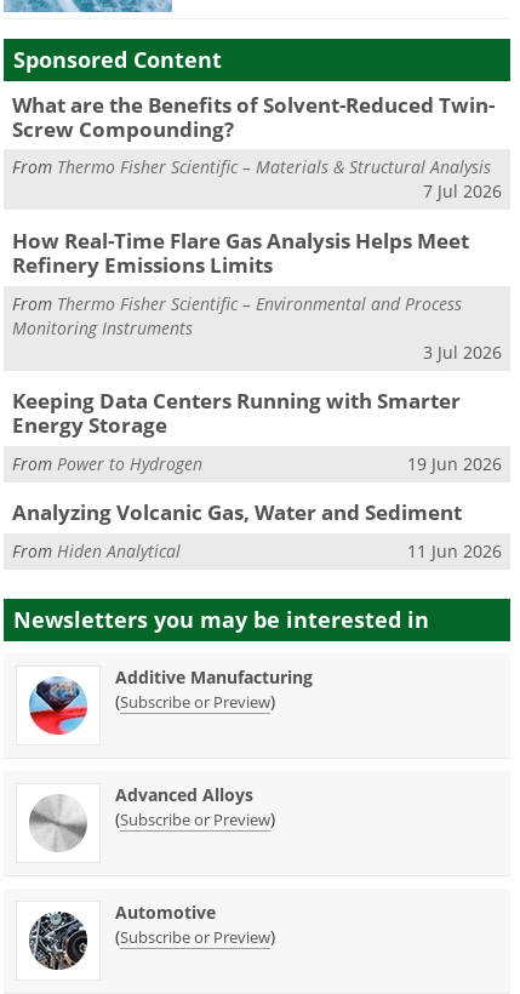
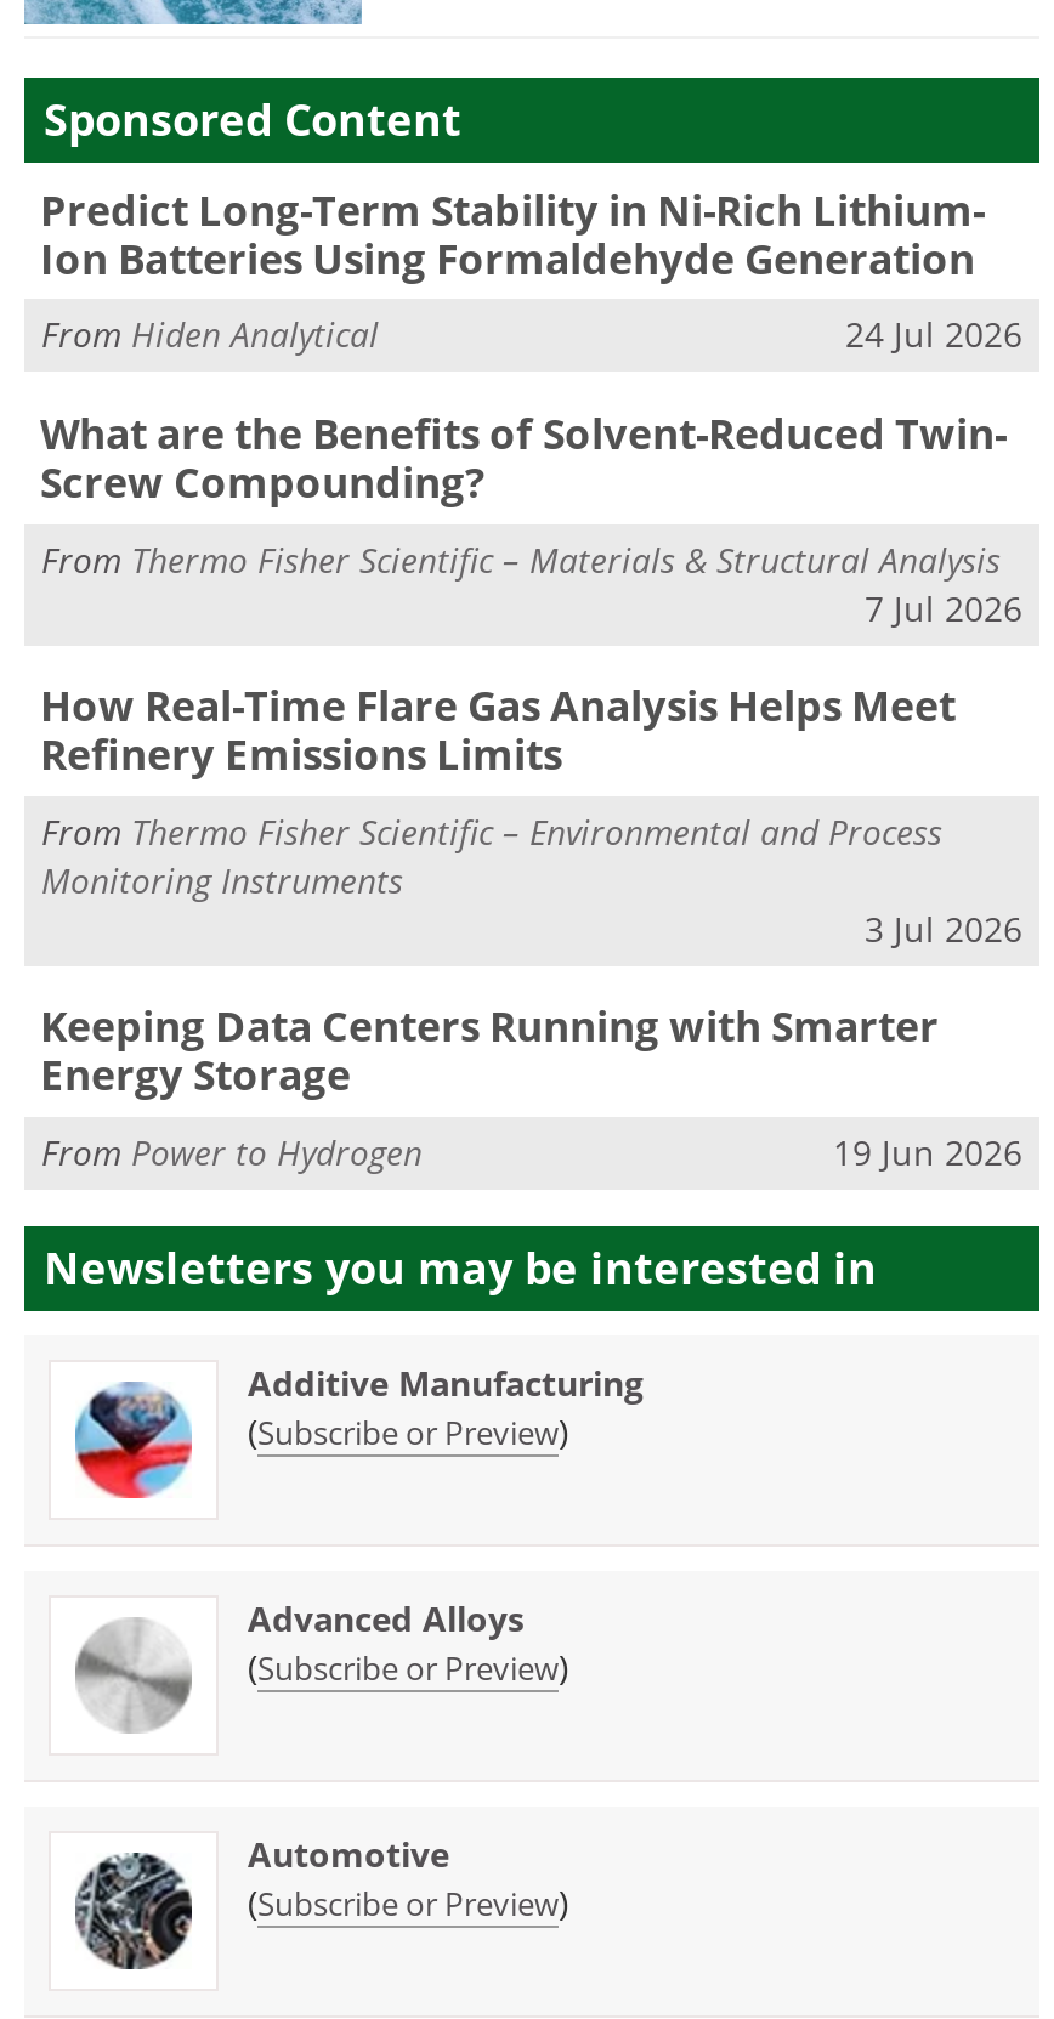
+ Predict Long-Term Stability in Ni-Rich Lithium-
+ Ion Batteries Using Formaldehyde Generation
+ 24 Jul 2026

moved down: What are the Benefits of Solvent-Reduced Twin- | Screw Compounding? | From Thermo Fisher Scientific – Materials & Structural Analysis | ... | From Power to Hydrogen | 19 Jun 2026

- Analyzing Volcanic Gas, Water and Sediment
- 11 Jun 2026

moved up: From Hiden Analytical
